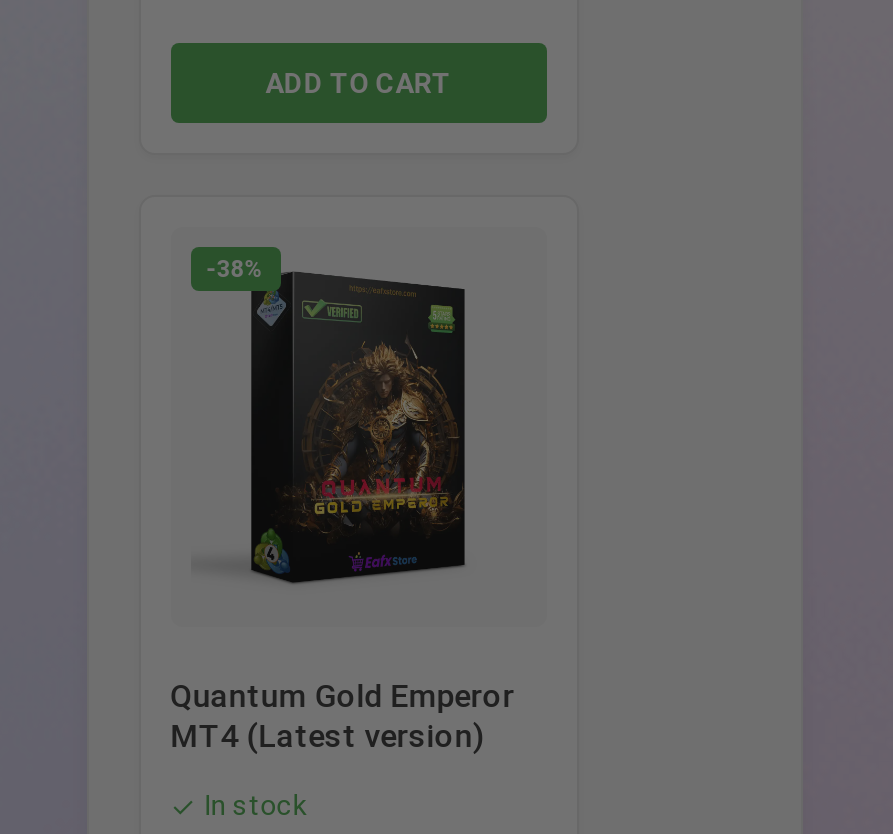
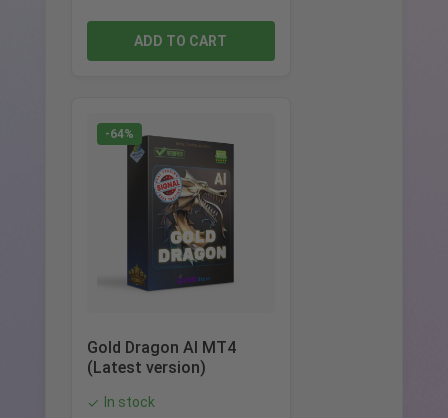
- -38%
+ -64%

- [image]
+ [image]

- Quantum Gold Emperor
- MT4 (Latest version)
+ Gold Dragon AI MT4
+ (Latest version)
